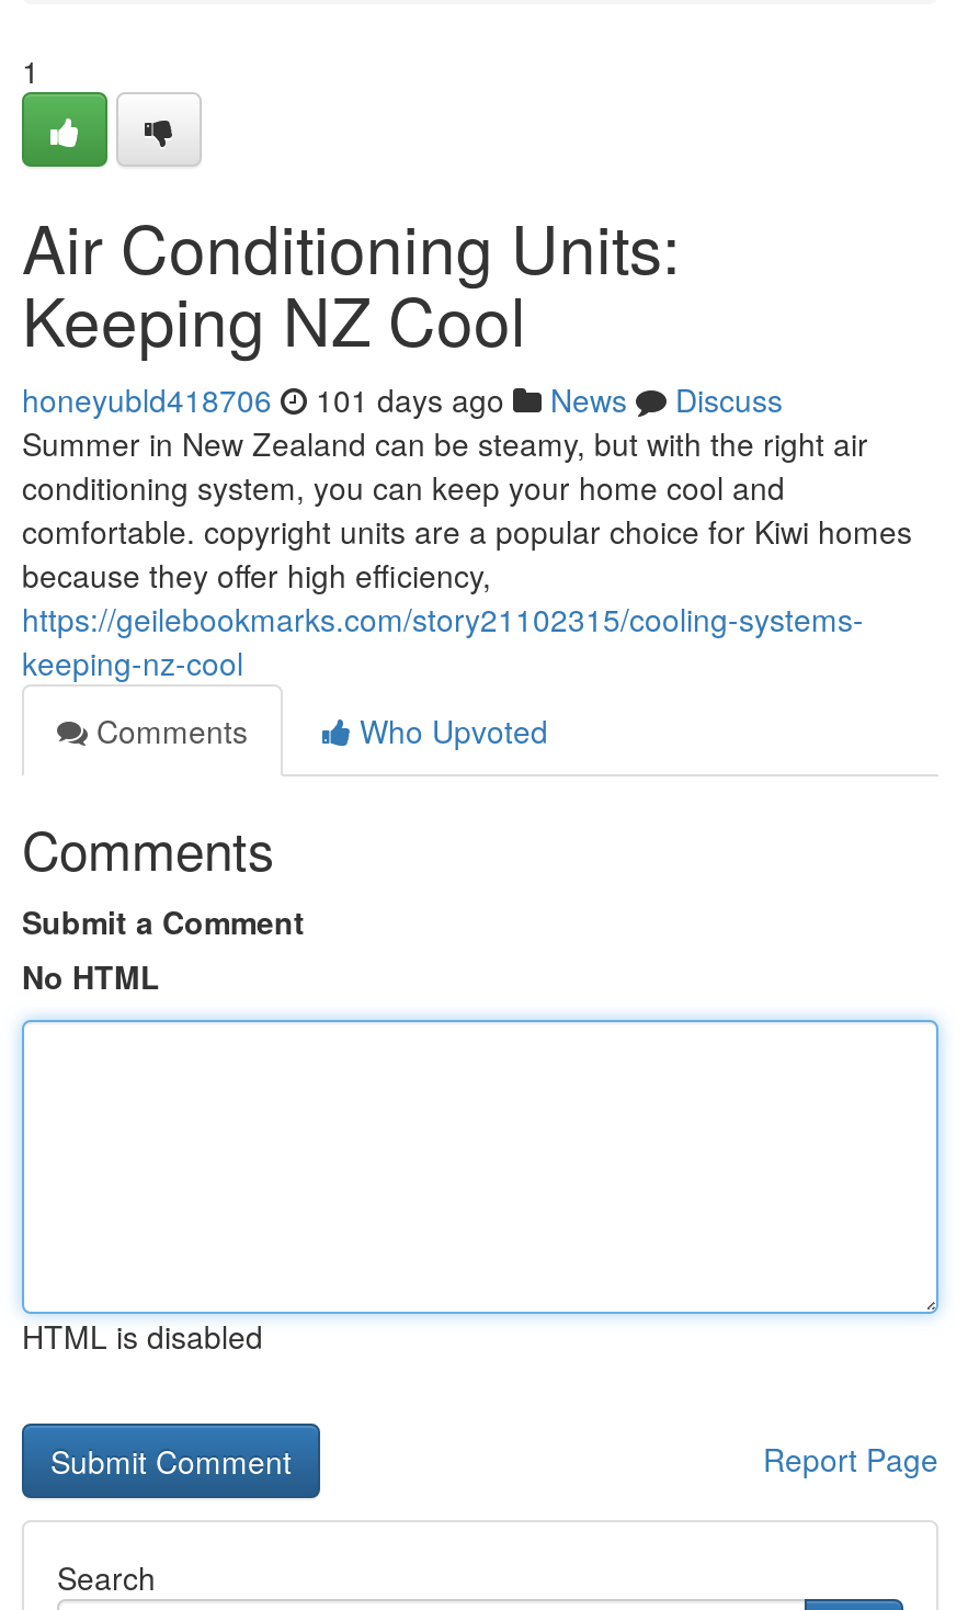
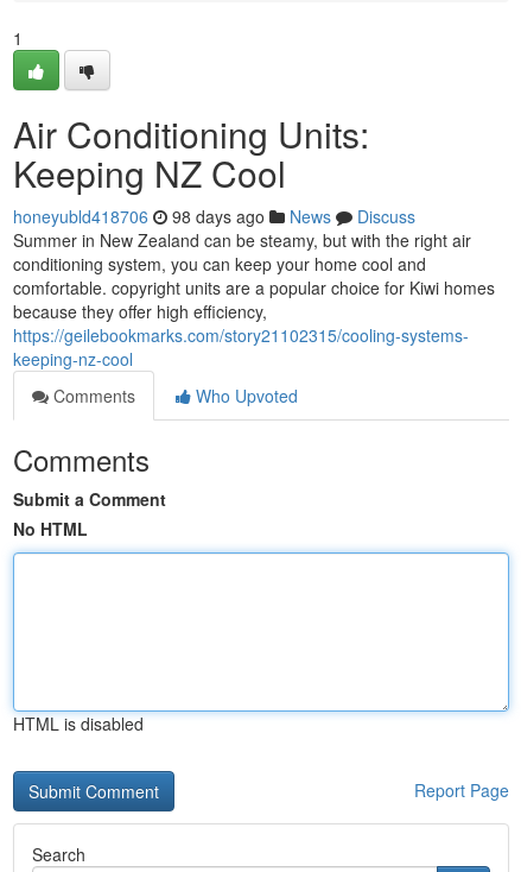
- honeyubld418706 101 days ago News Discuss
+ honeyubld418706 98 days ago News Discuss
